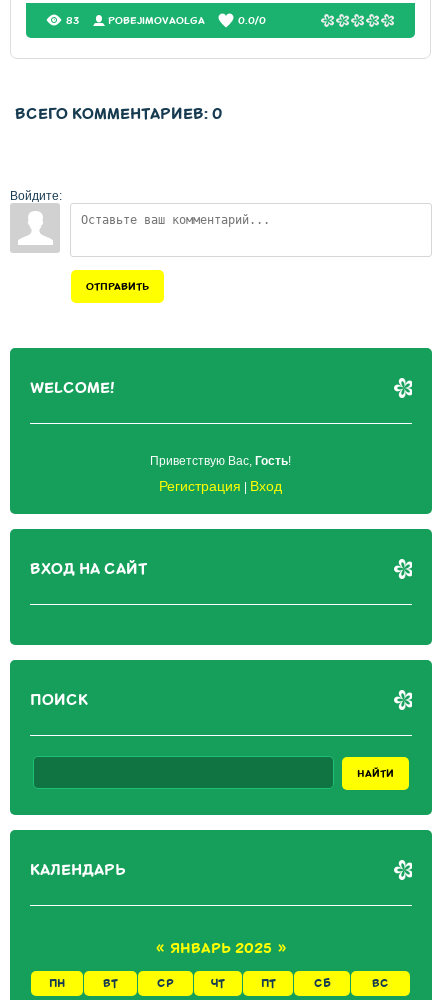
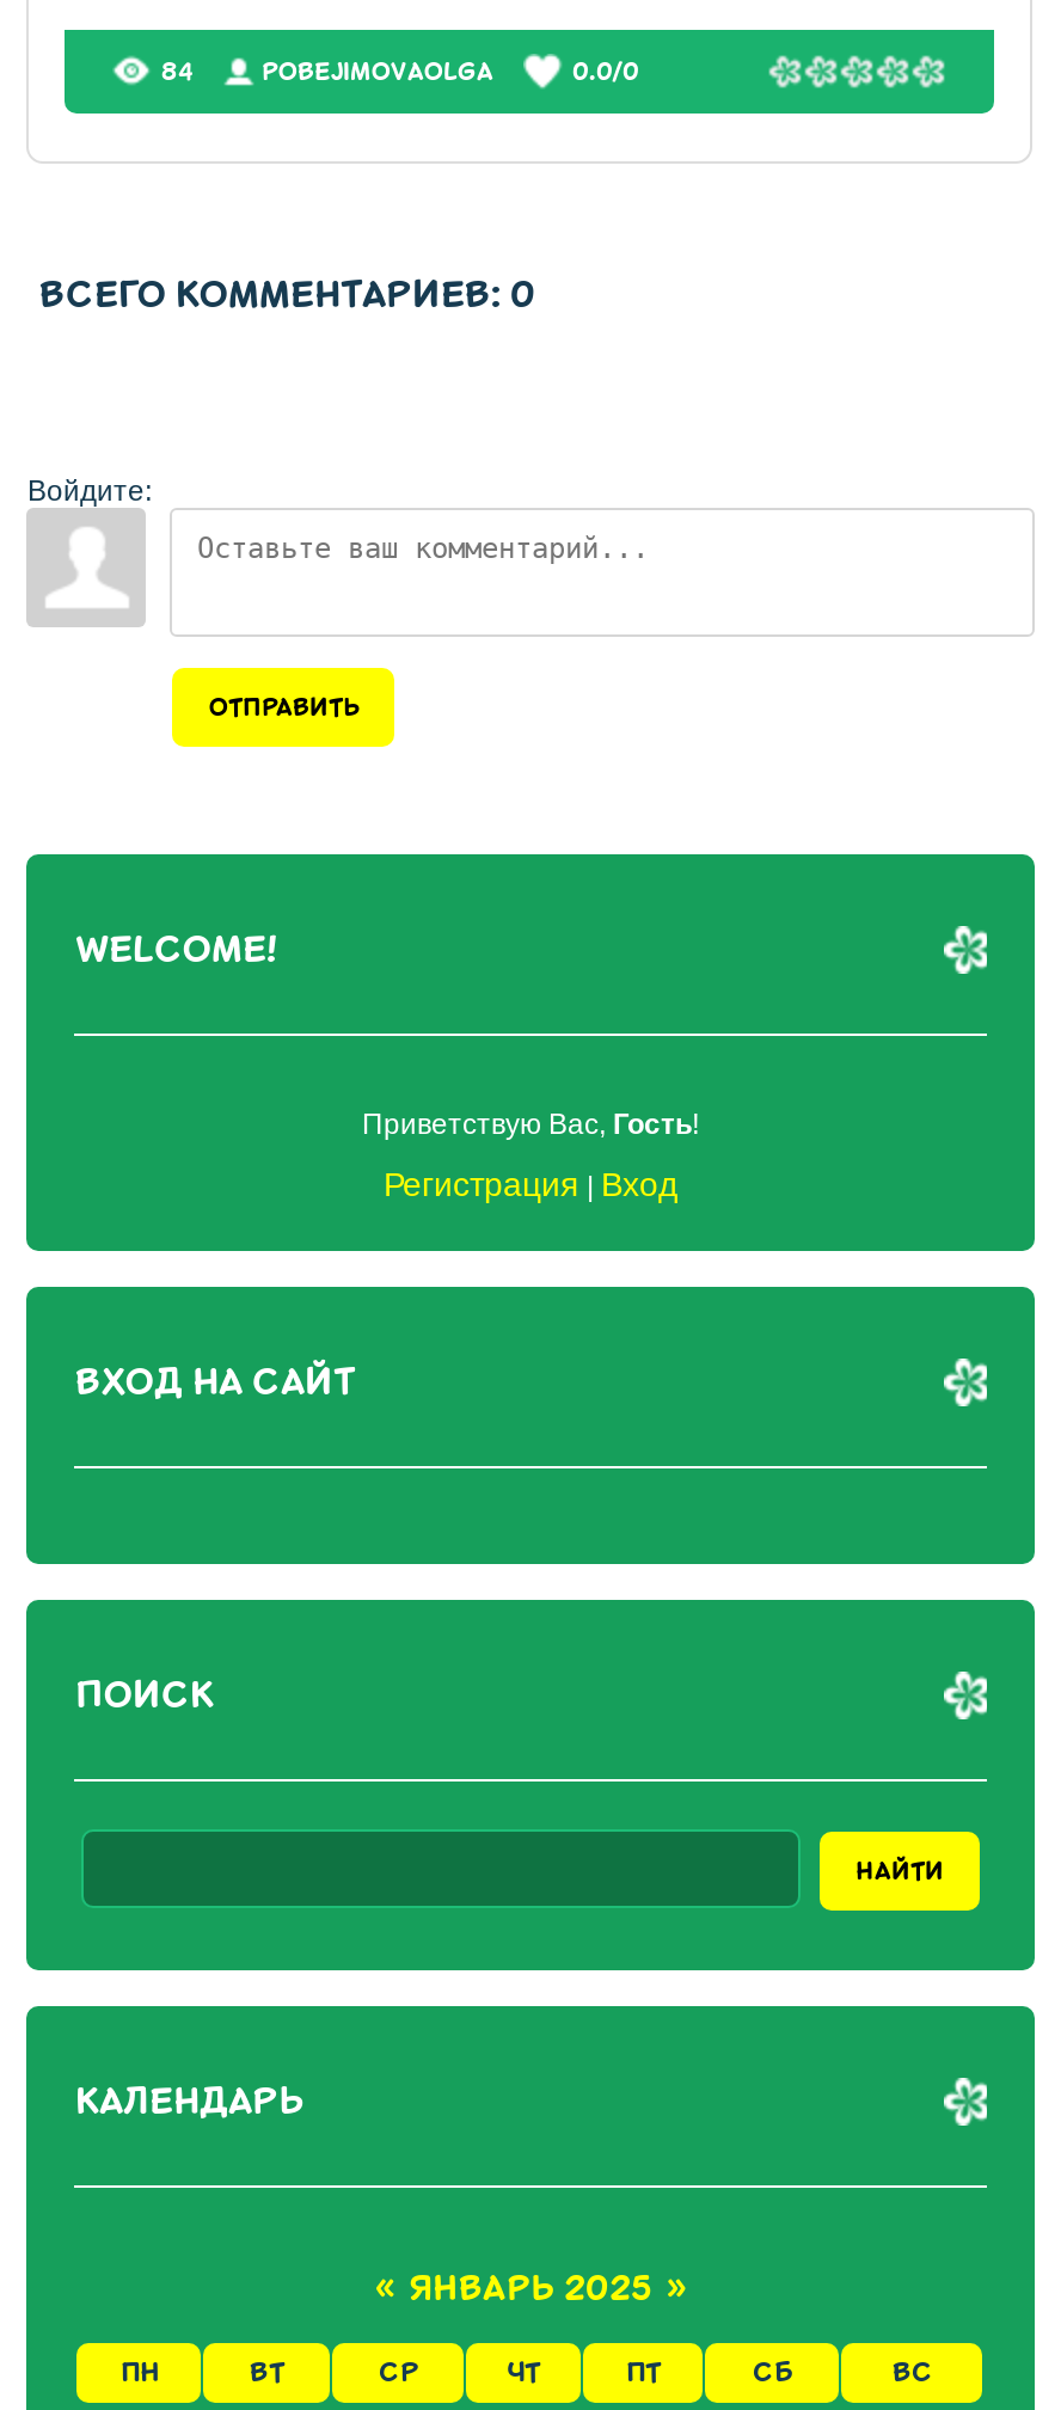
- 83
+ 84
